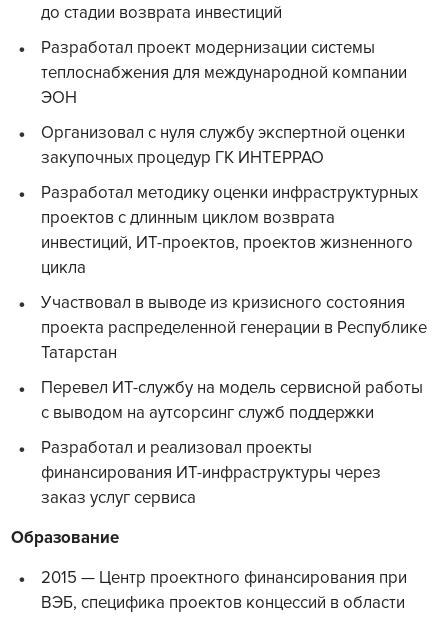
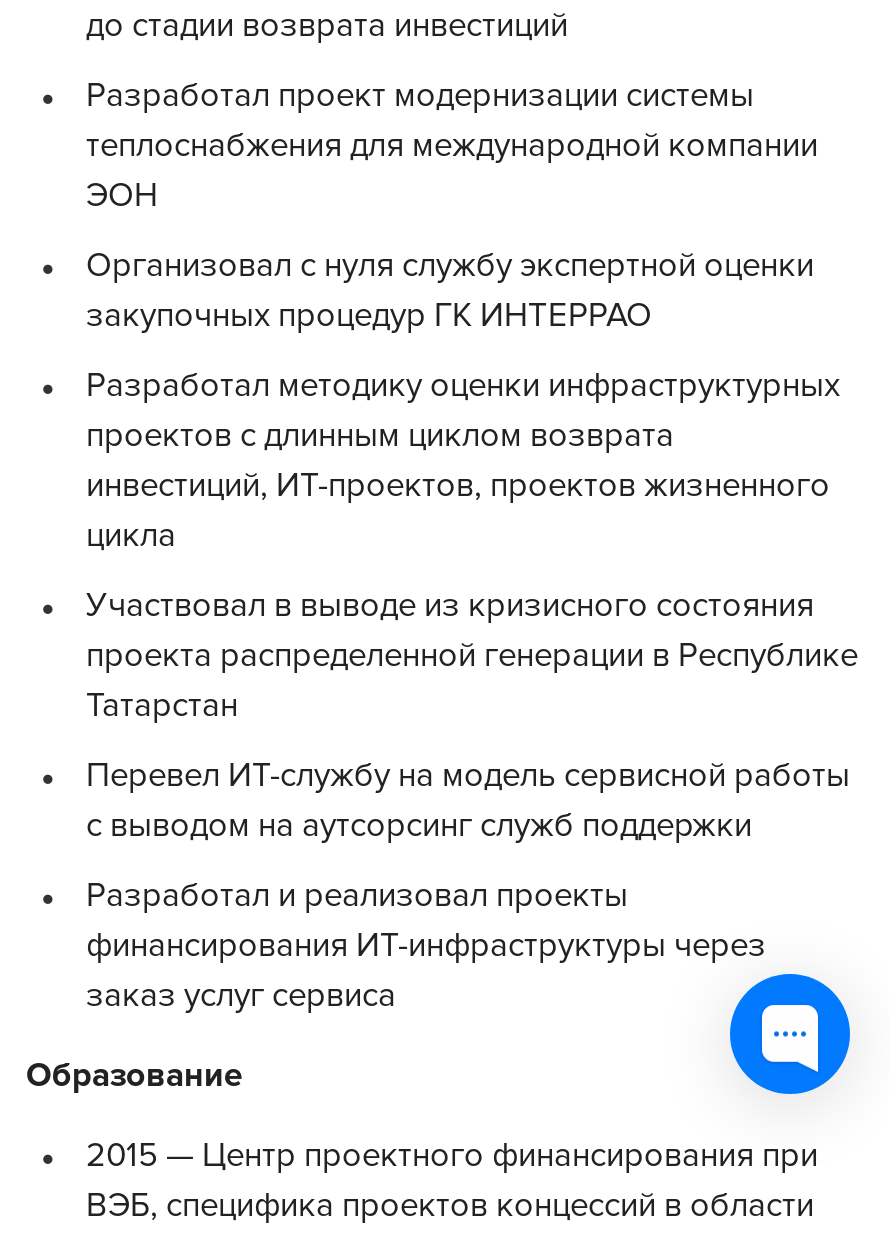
+ [image]
